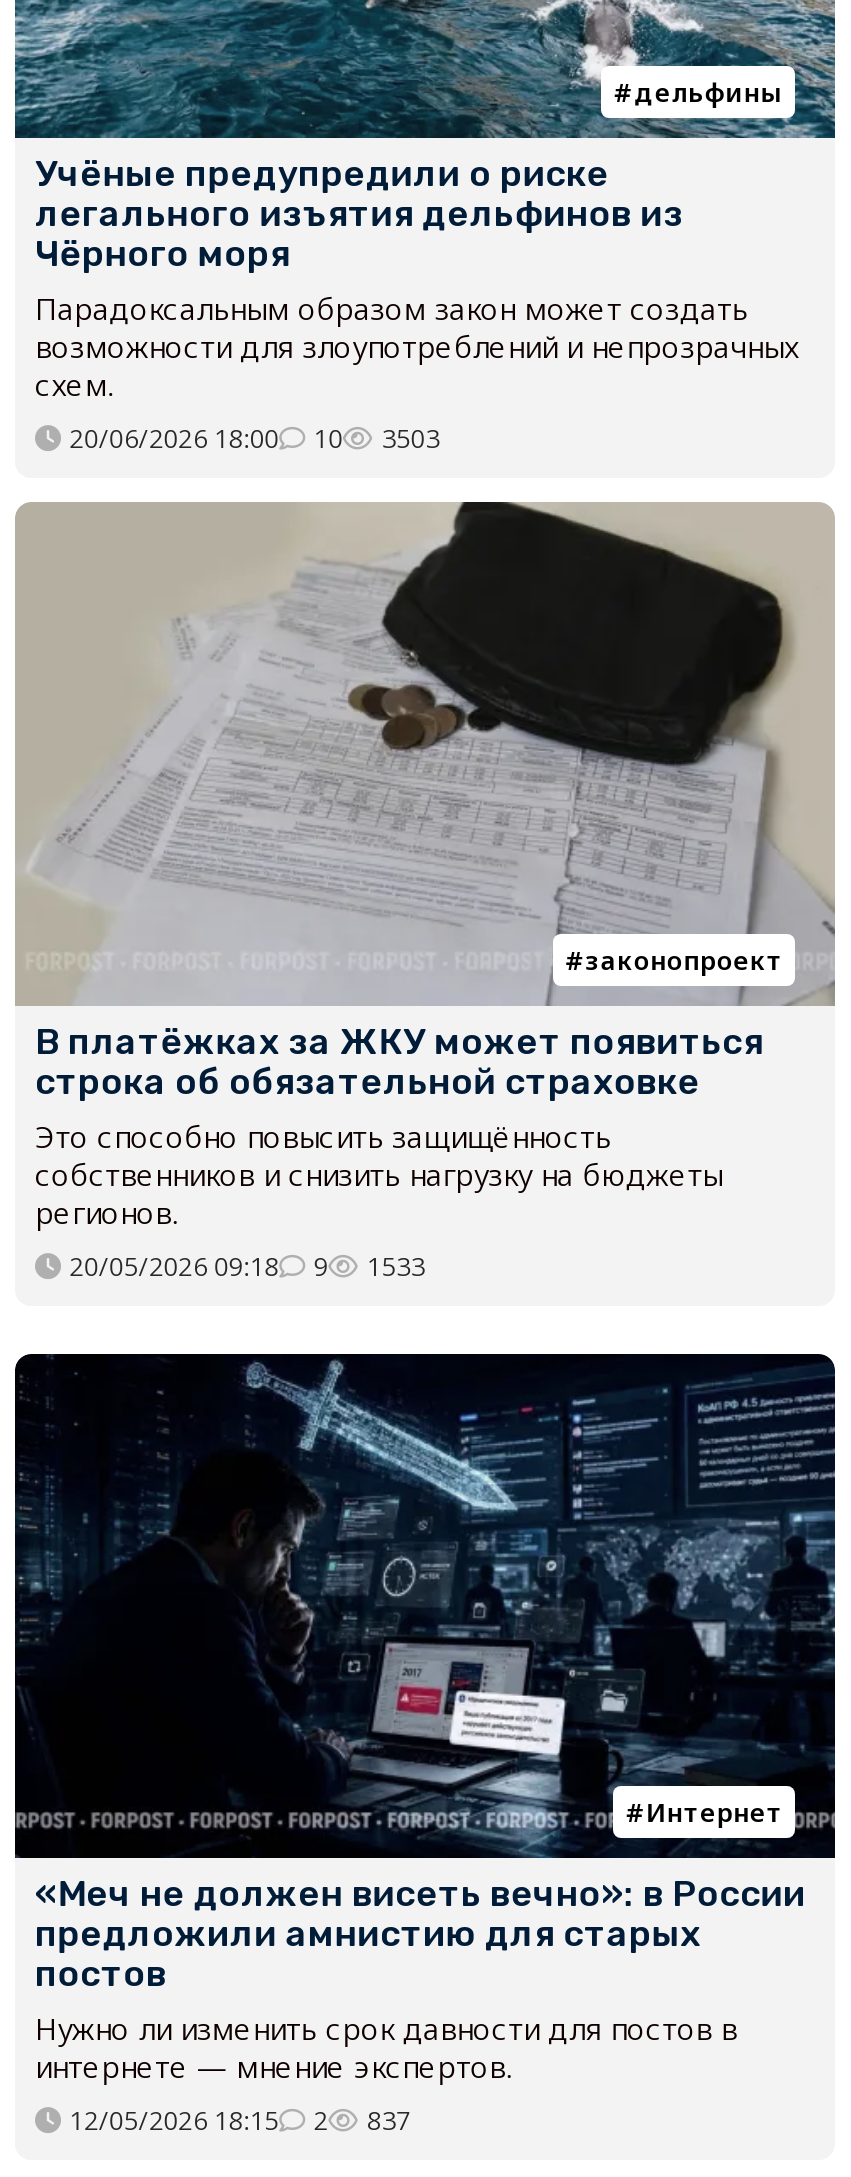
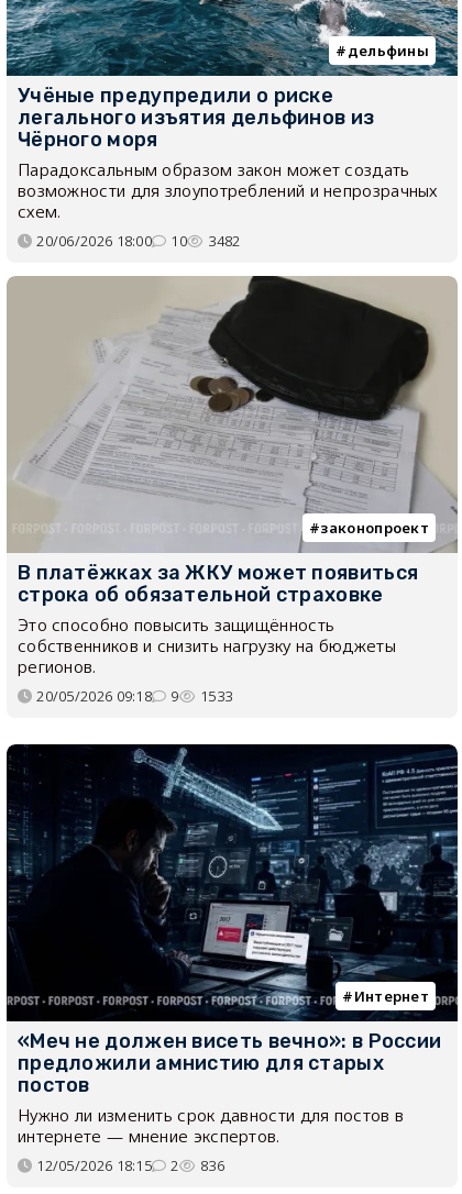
- 20/06/2026 18:00 10 3503
+ 20/06/2026 18:00 10 3482

- 12/05/2026 18:15 2 837
+ 12/05/2026 18:15 2 836
